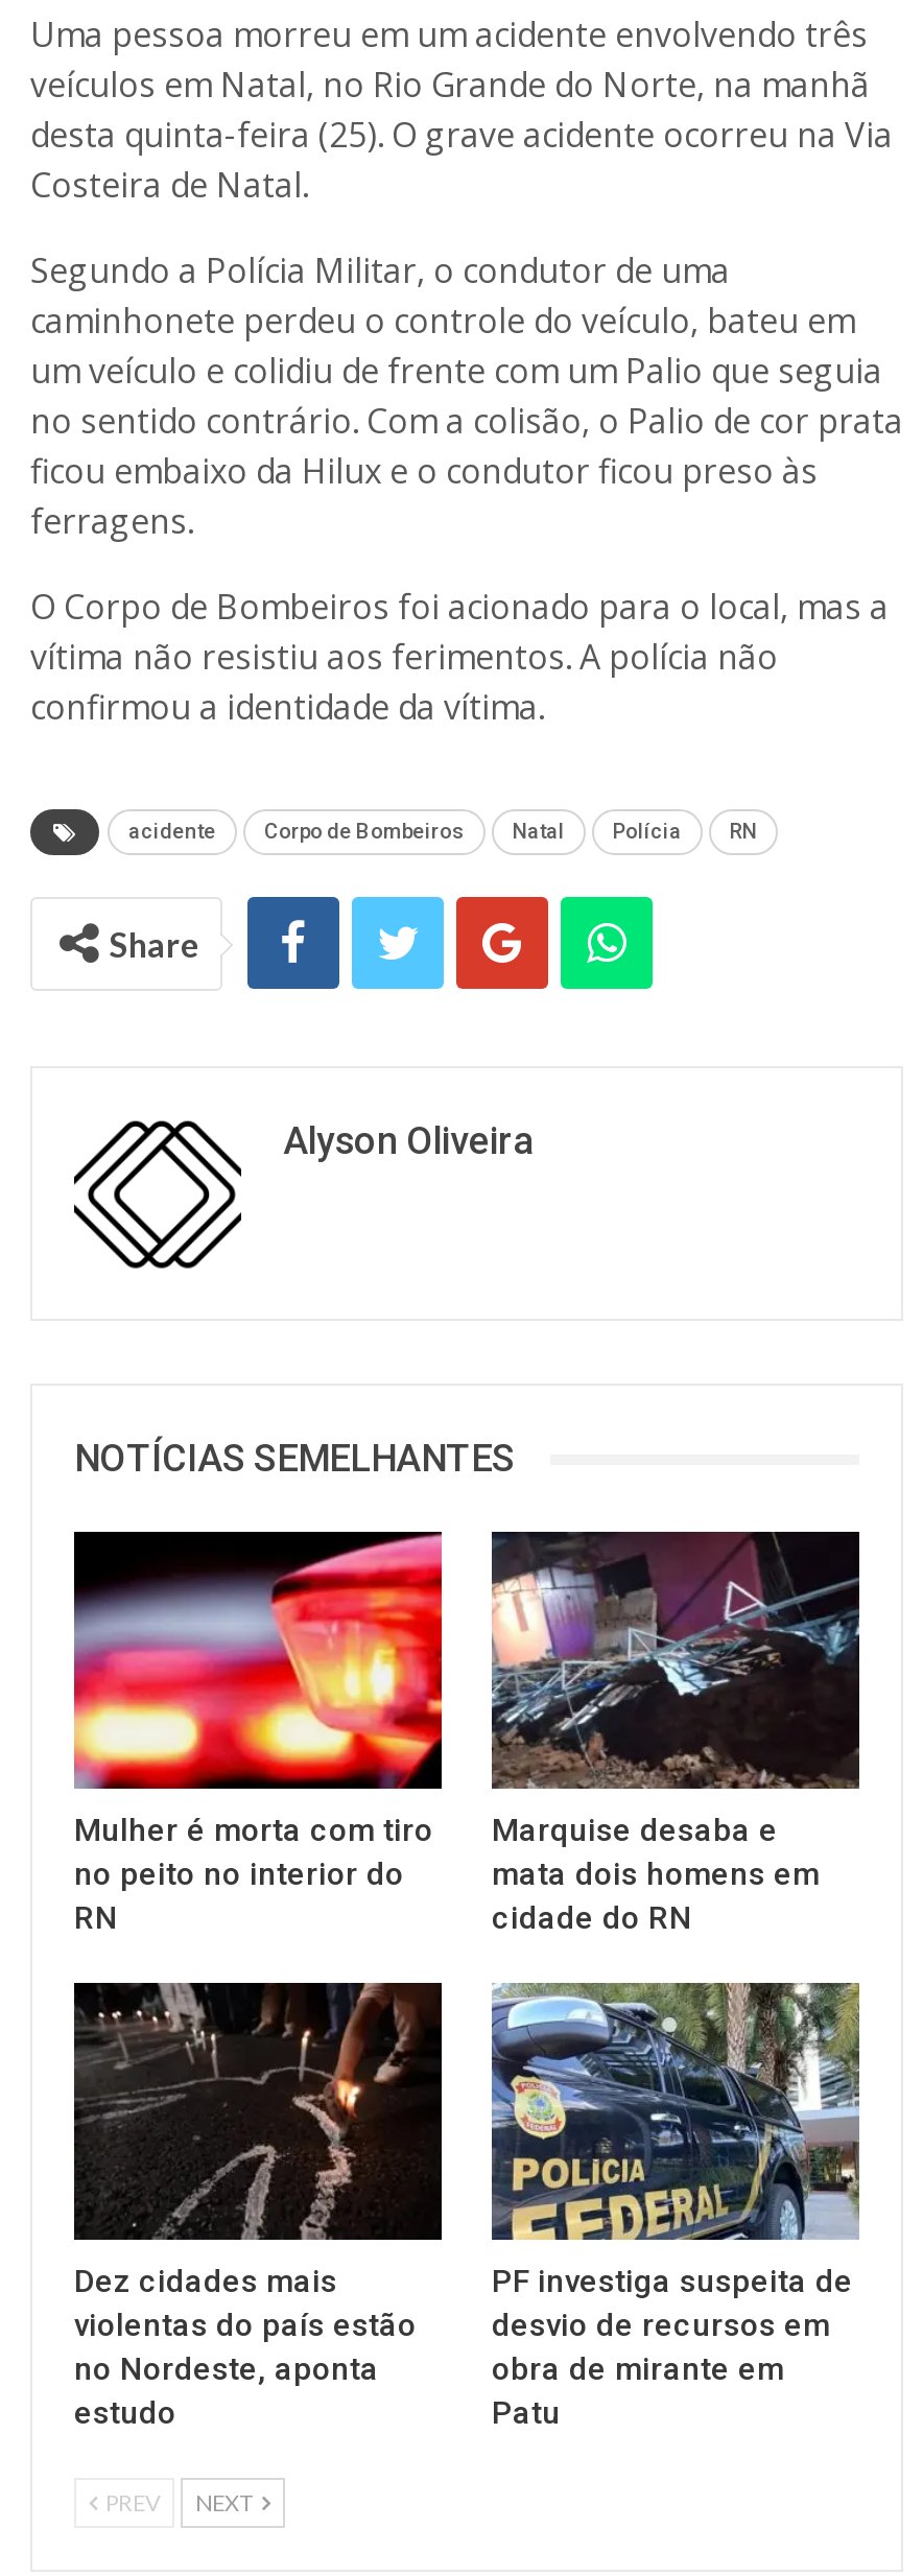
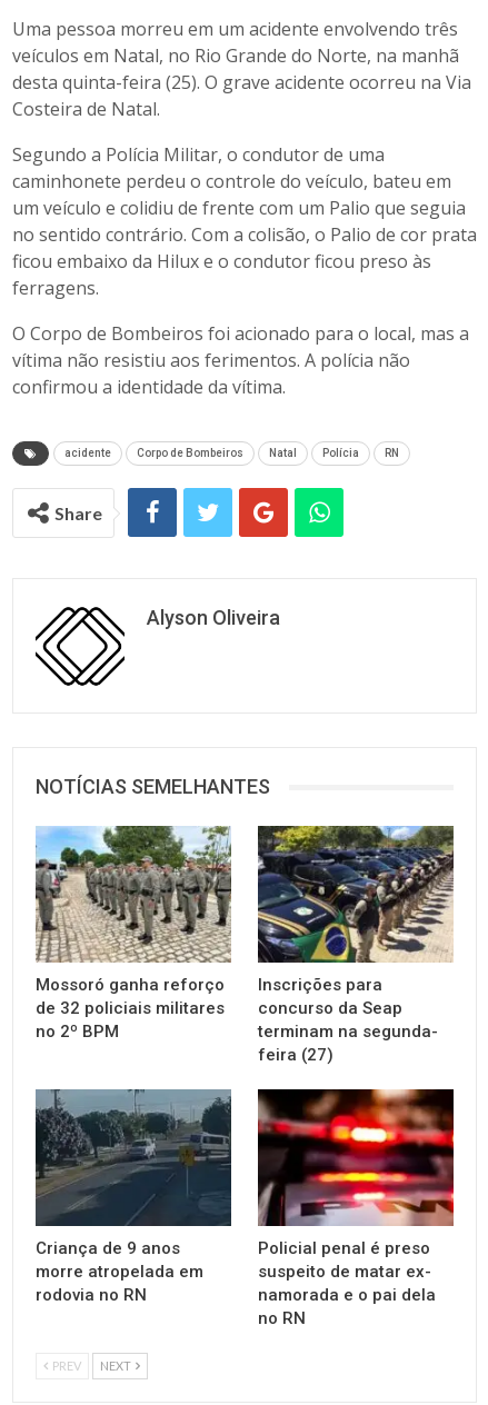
- [image]
- Mulher é morta com tiro
- no peito no interior do
- RN
+ [image]
+ Mossoró ganha reforço
+ de 32 policiais militares
+ no 2º BPM

- [image]
- Marquise desaba e
- mata dois homens em
- cidade do RN
+ [image]
+ Inscrições para
+ concurso da Seap
+ terminam na segunda-
+ feira (27)

- [image]
- Dez cidades mais
- violentas do país estão
- no Nordeste, aponta
- estudo
+ [image]
+ Criança de 9 anos
+ morre atropelada em
+ rodovia no RN

- [image]
- PF investiga suspeita de
- desvio de recursos em
- obra de mirante em
- Patu
+ [image]
+ Policial penal é preso
+ suspeito de matar ex-
+ namorada e o pai dela
+ no RN
